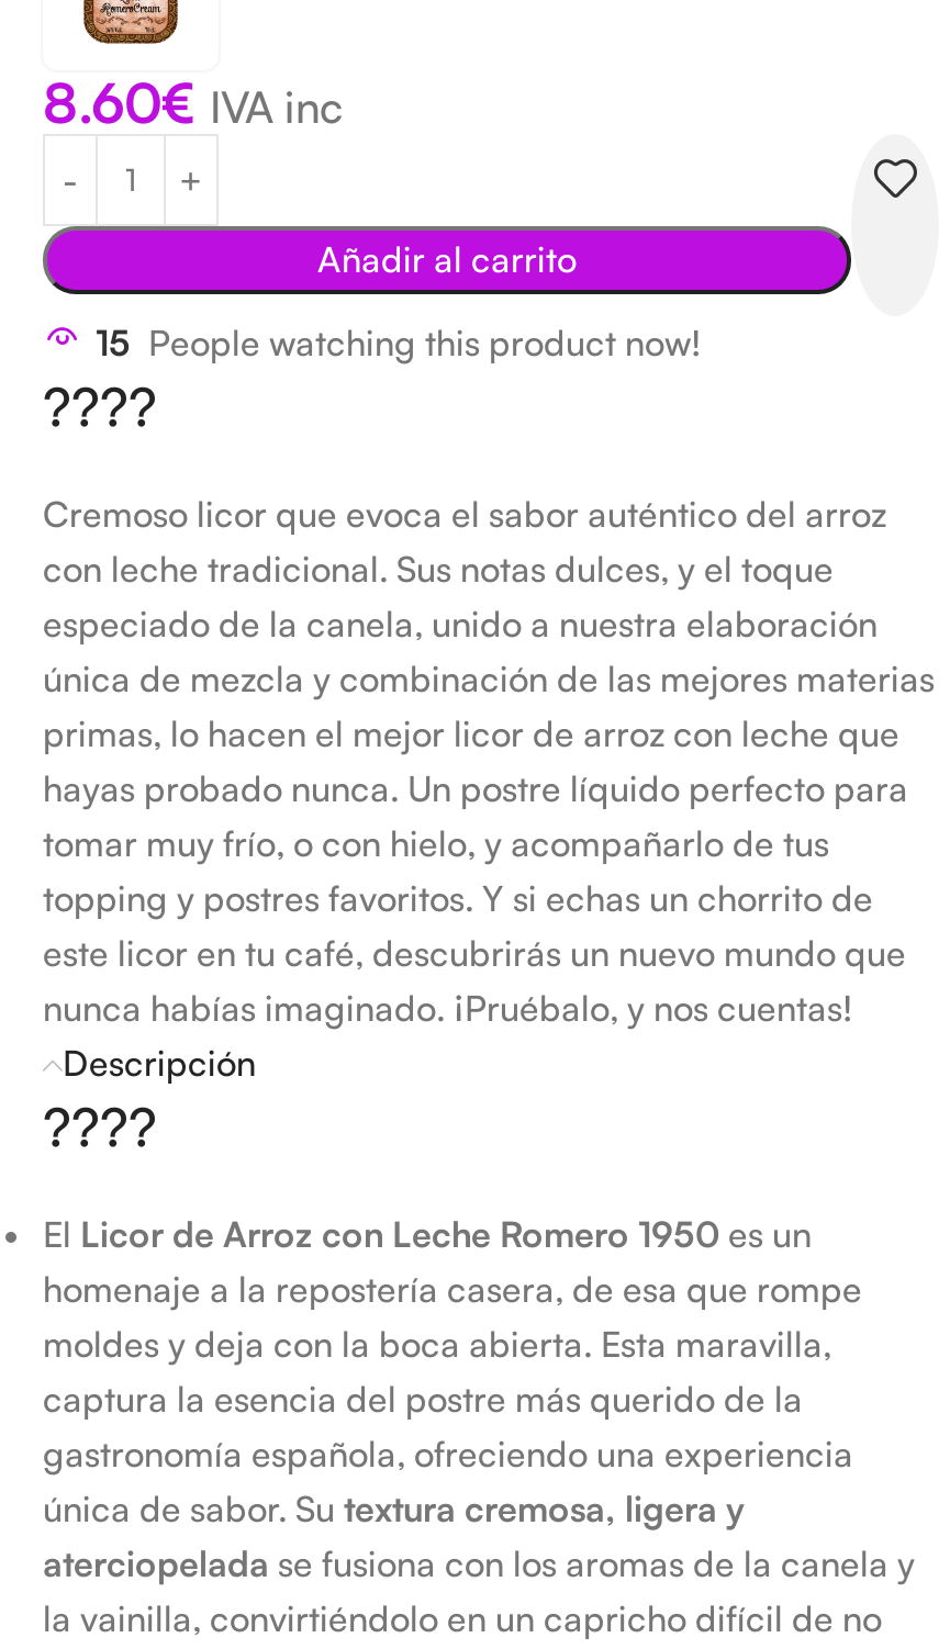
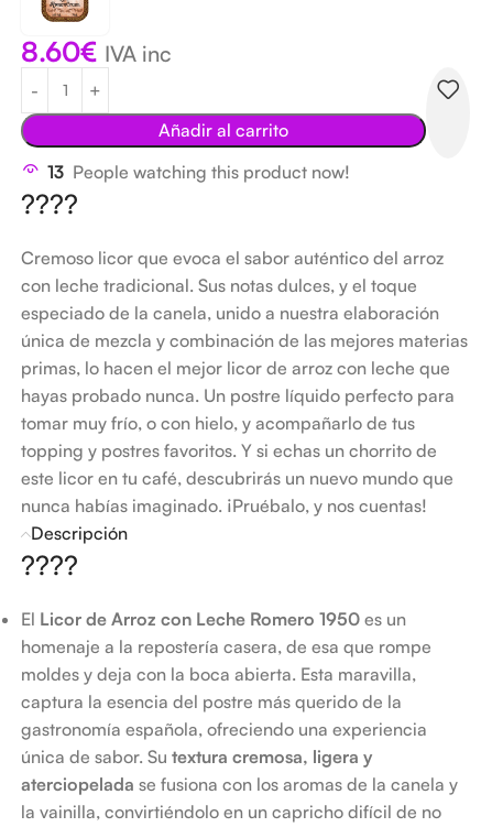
- 15 People watching this product now!
+ 13 People watching this product now!
